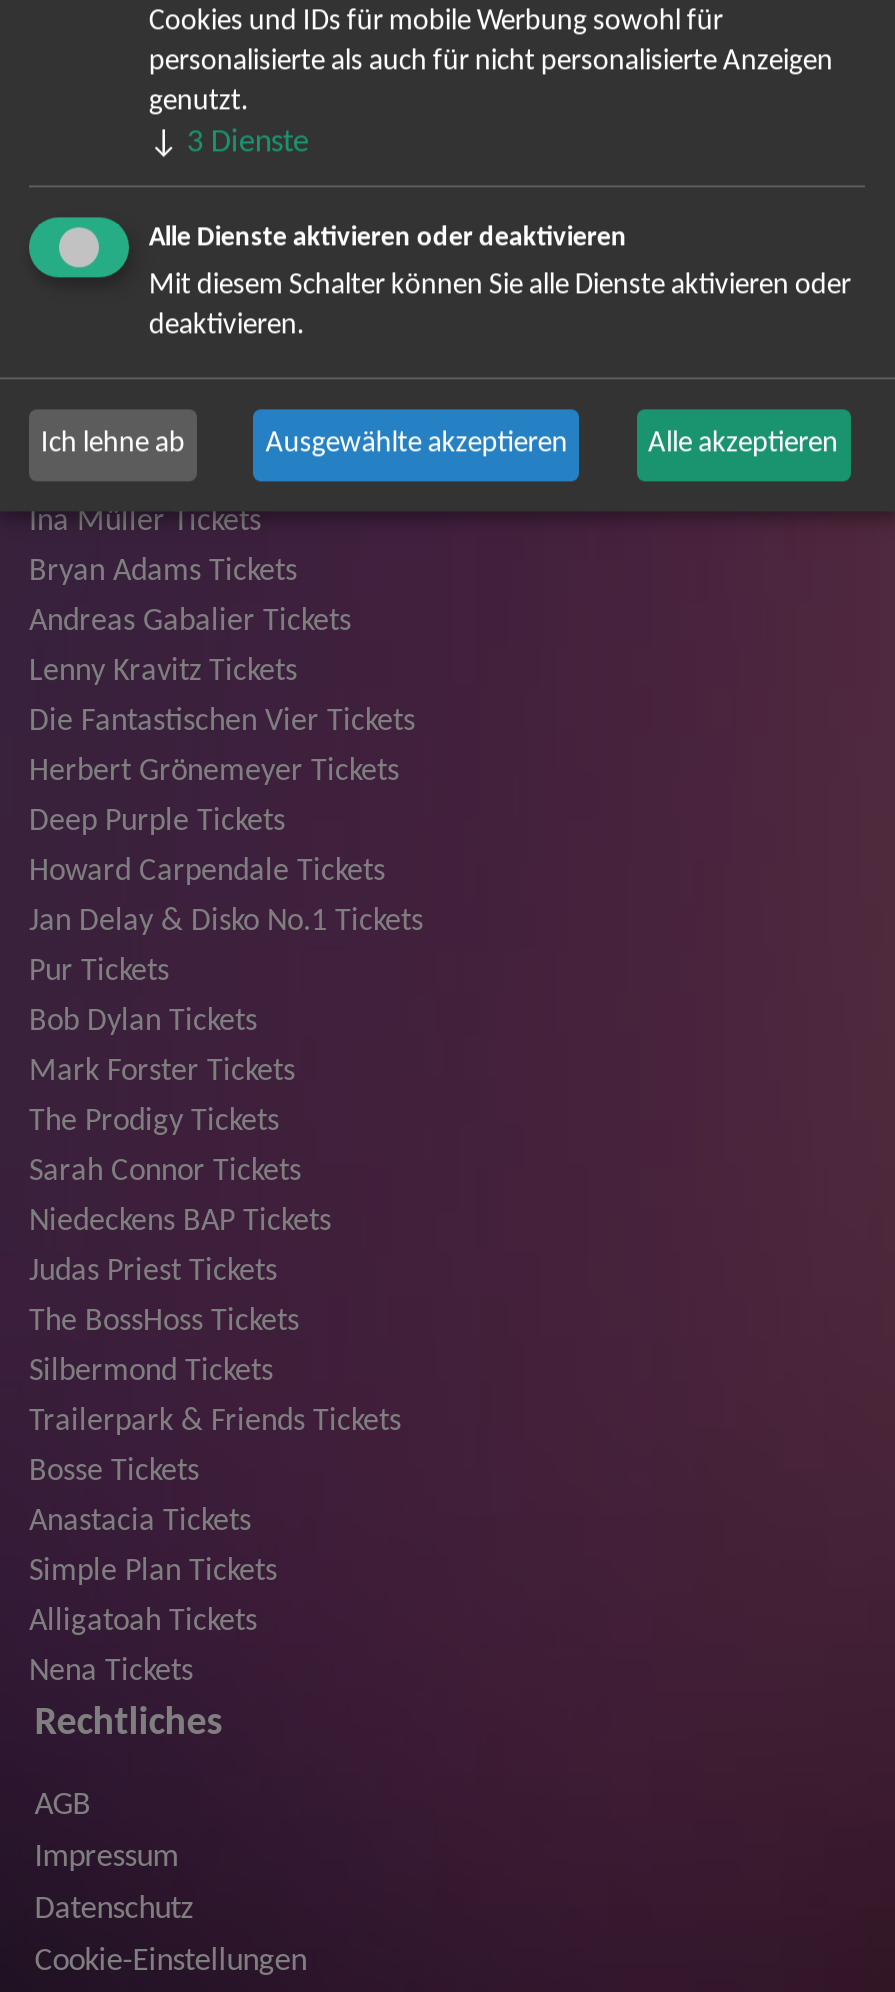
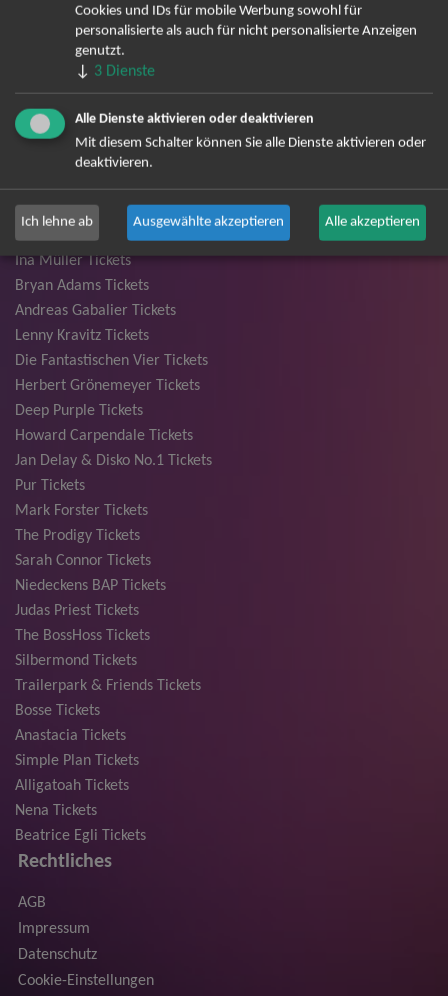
- Bob Dylan Tickets

moved up: Mark Forster Tickets | The Prodigy Tickets | Sarah Connor Tickets | ... | Alligatoah Tickets | Nena Tickets

+ Beatrice Egli Tickets
